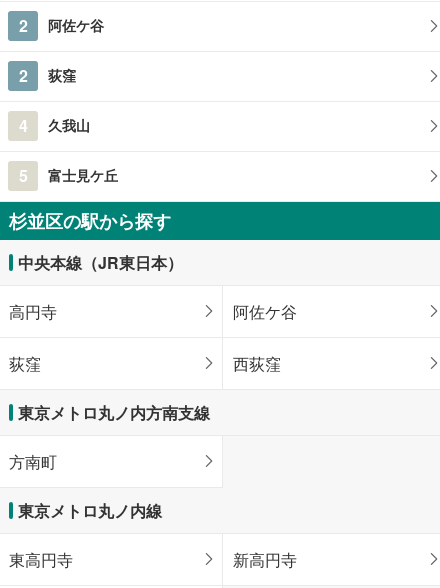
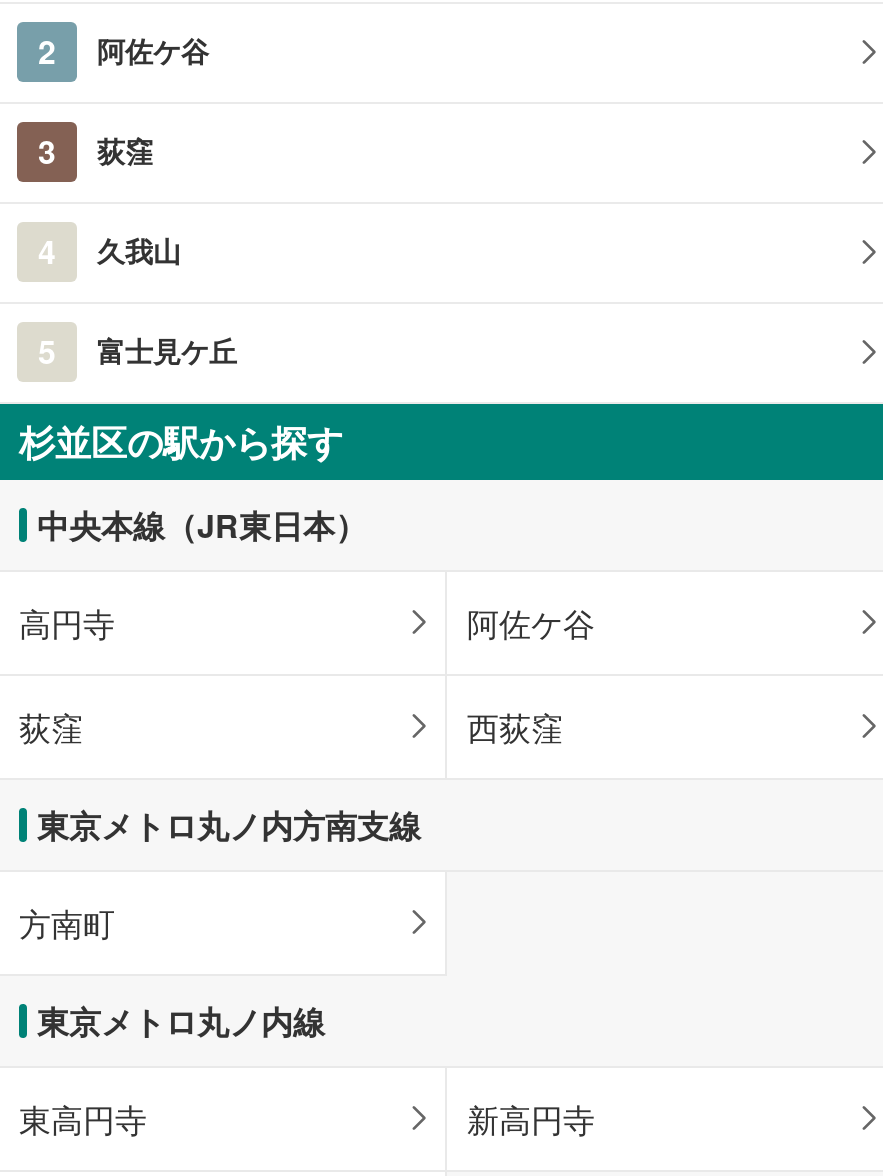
- 2 荻窪
+ 3 荻窪
